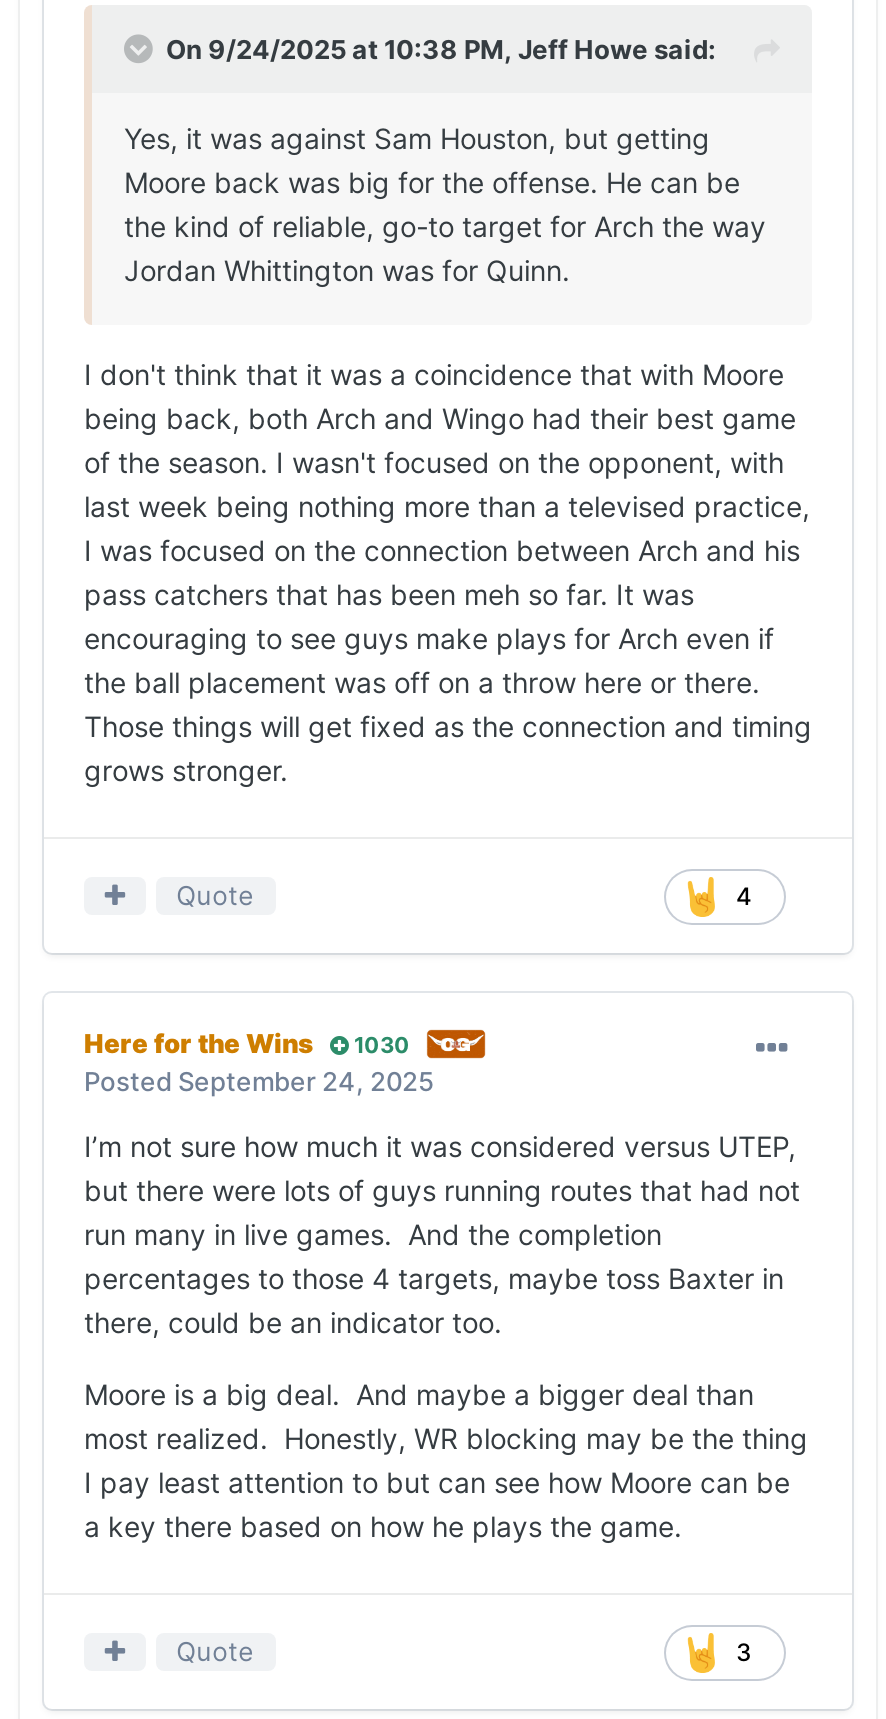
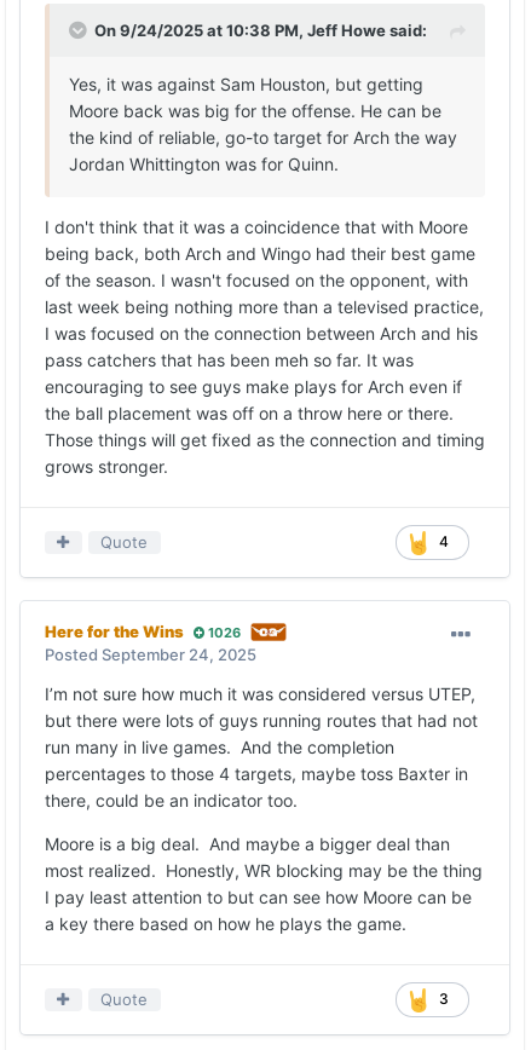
- Here for the Wins 1030
+ Here for the Wins 1026
